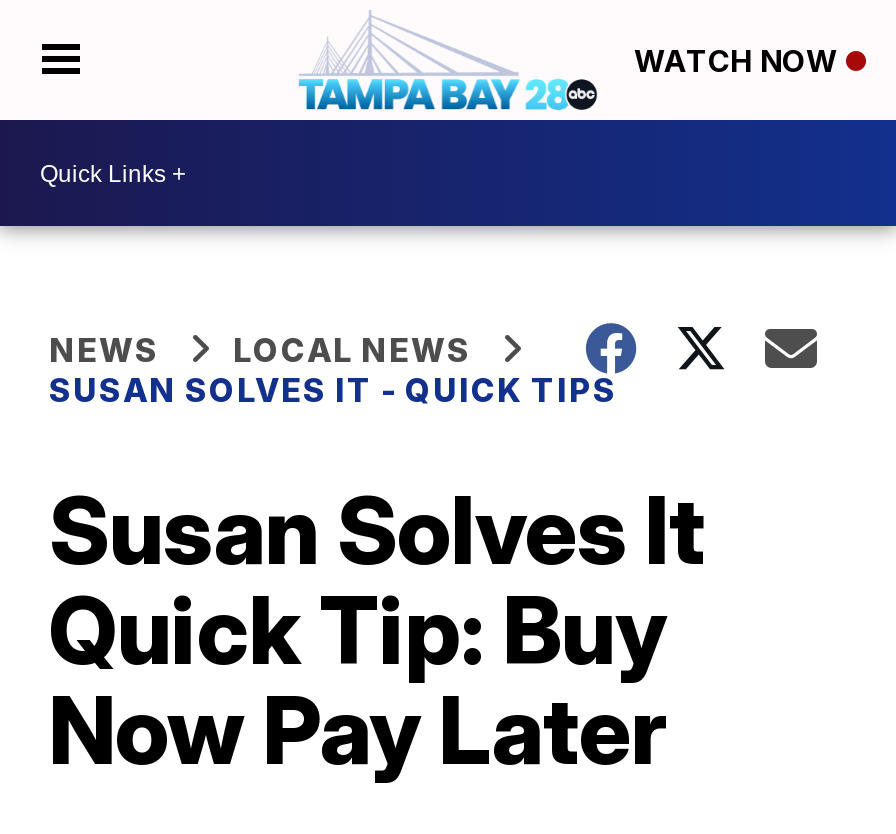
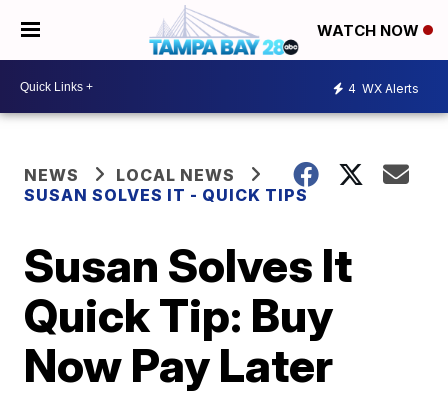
+ 4 WX Alerts
